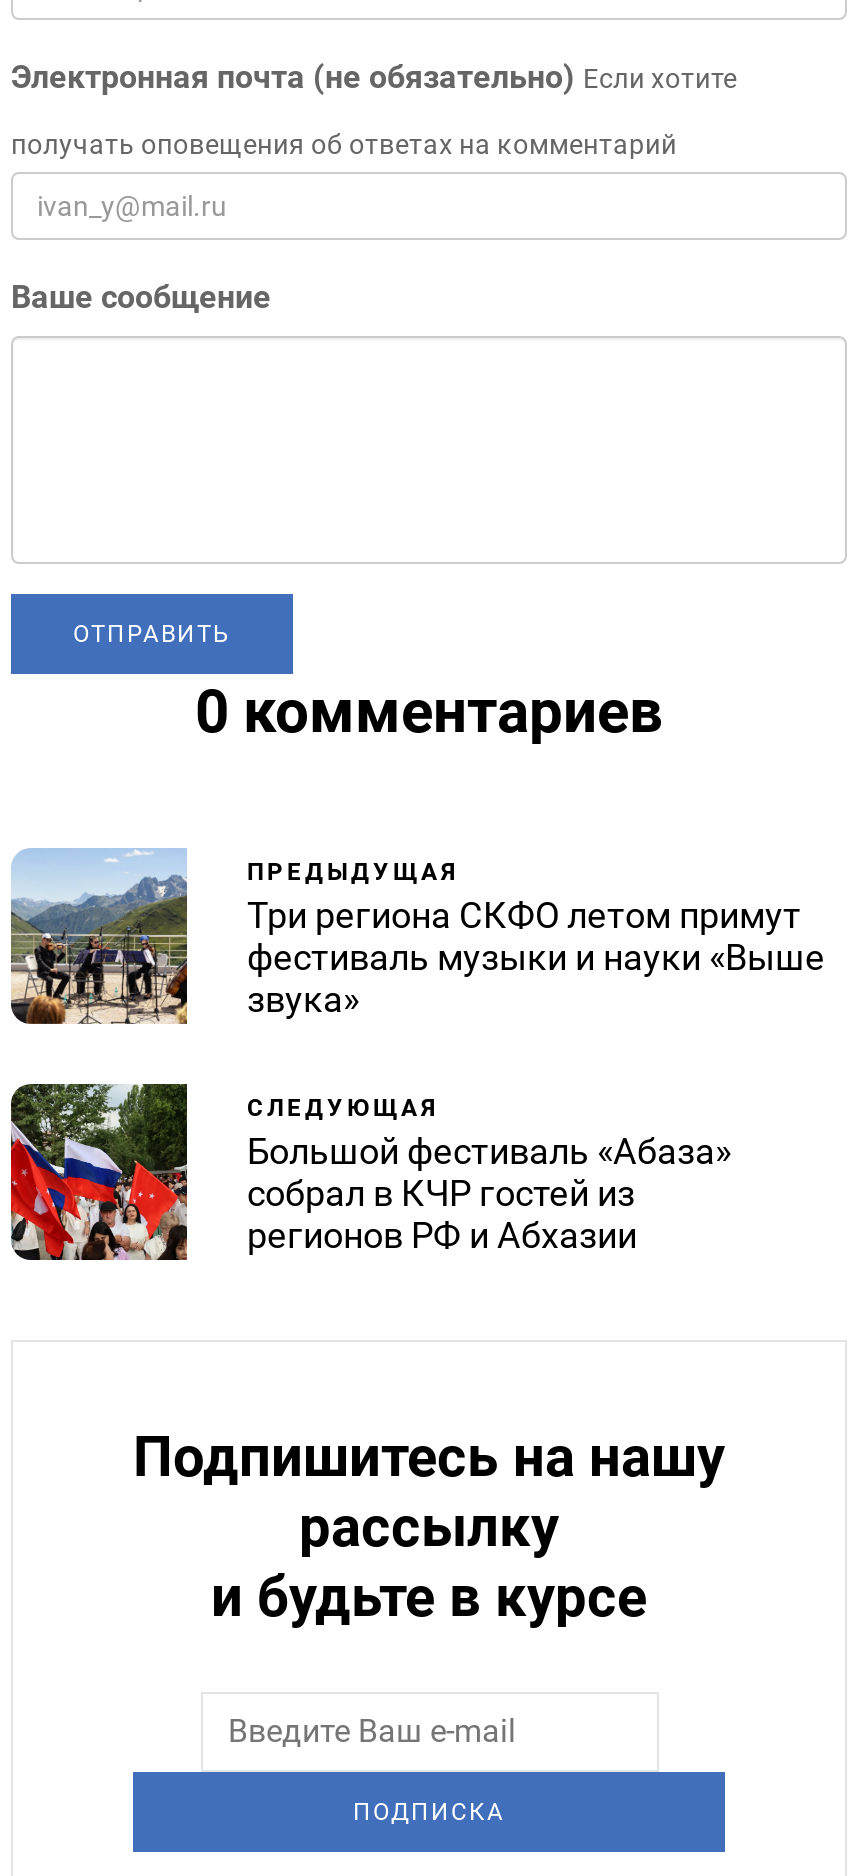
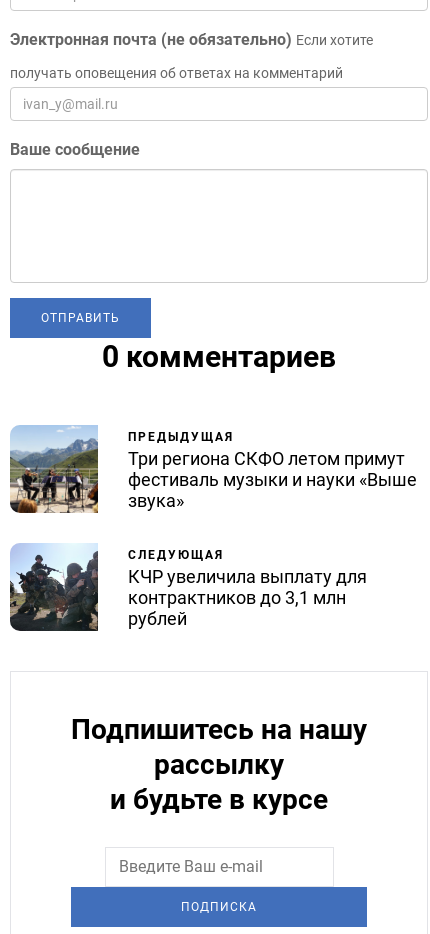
- [image]
- Большой фестиваль «Абаза»
- собрал в КЧР гостей из
- регионов РФ и Абхазии
+ [image]
+ КЧР увеличила выплату для
+ контрактников до 3,1 млн
+ рублей
